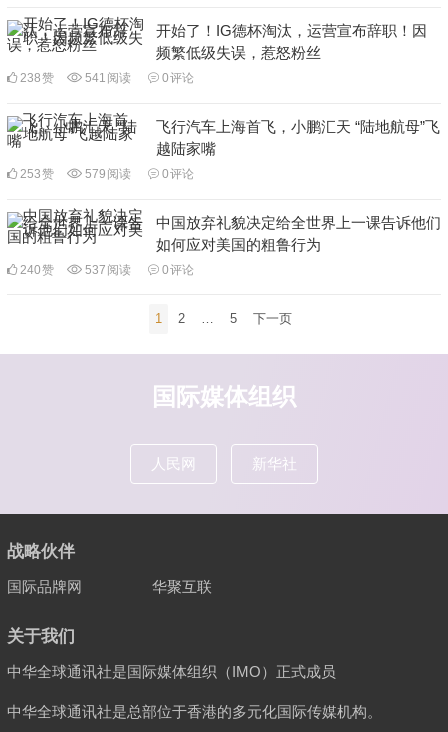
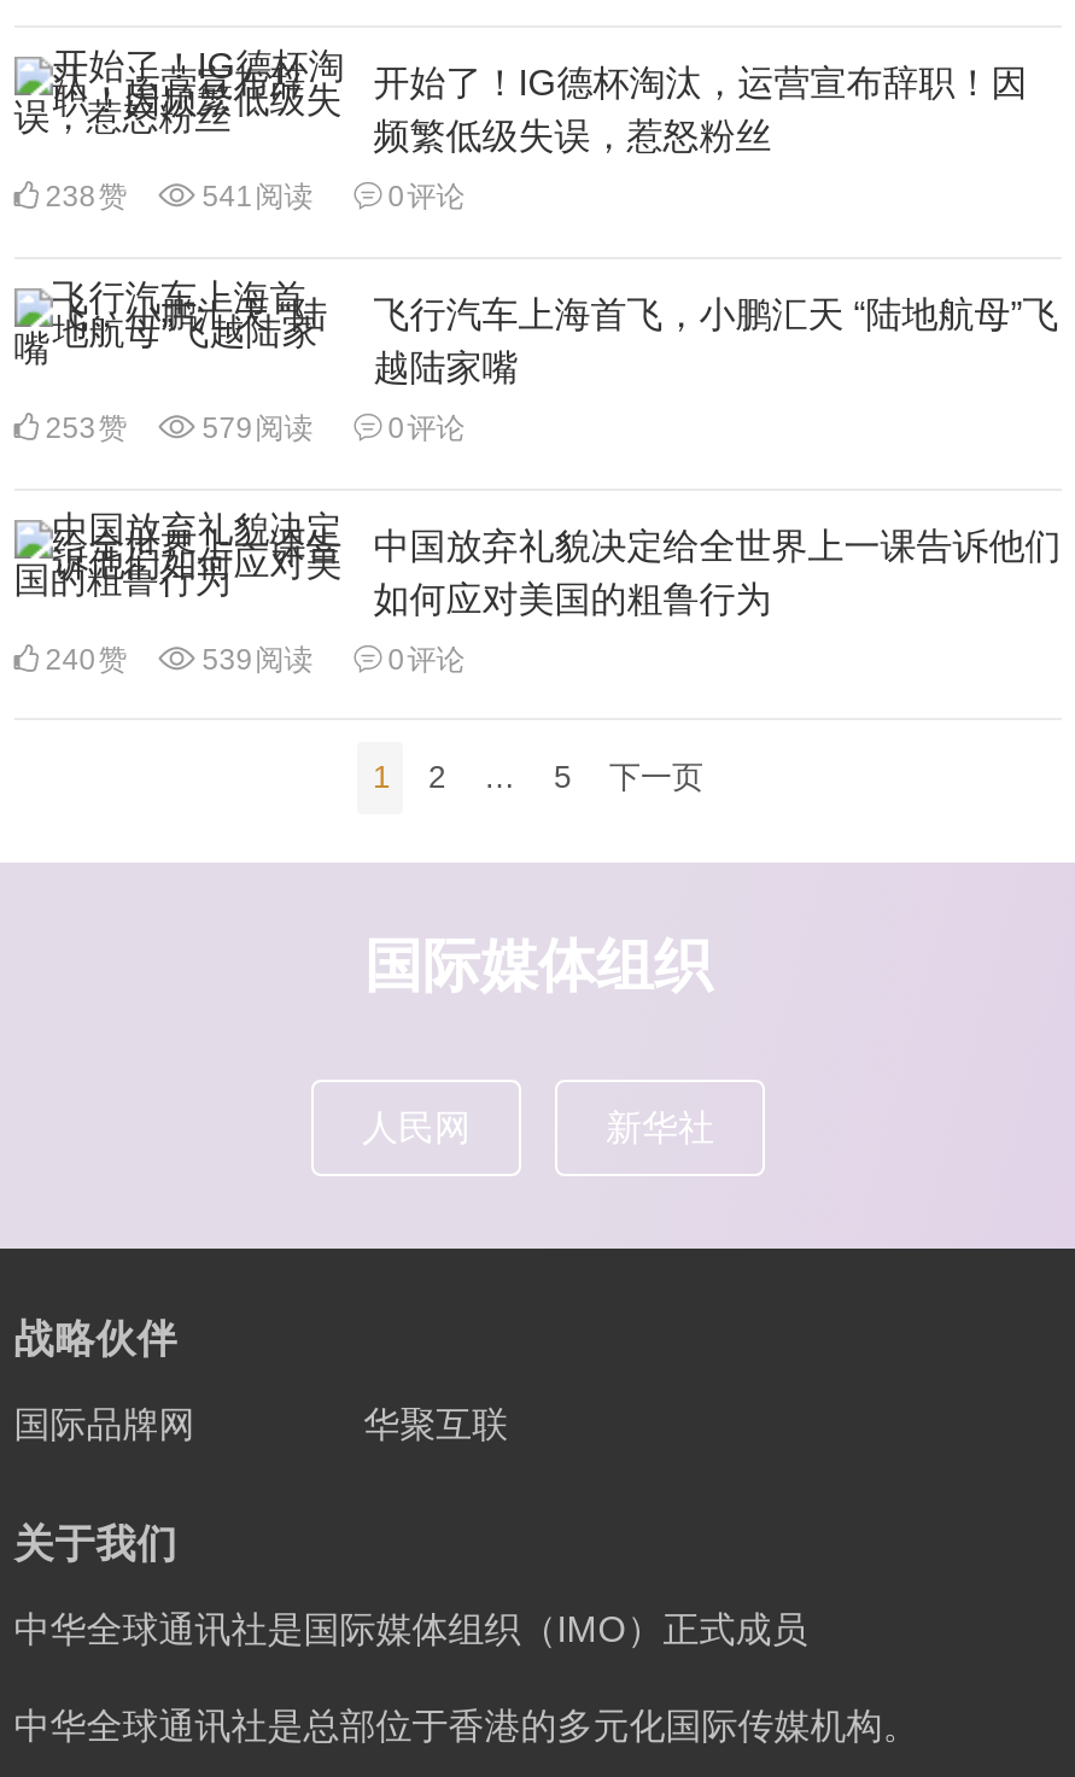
- 240赞 537阅读 0评论
+ 240赞 539阅读 0评论
